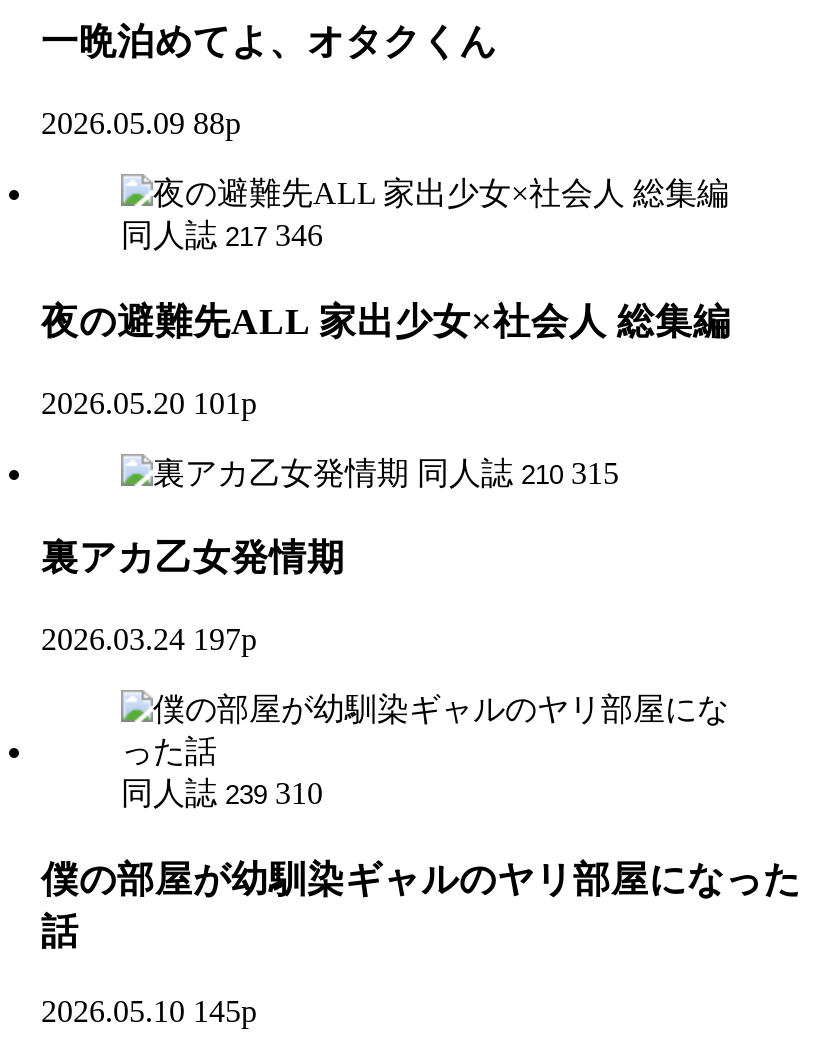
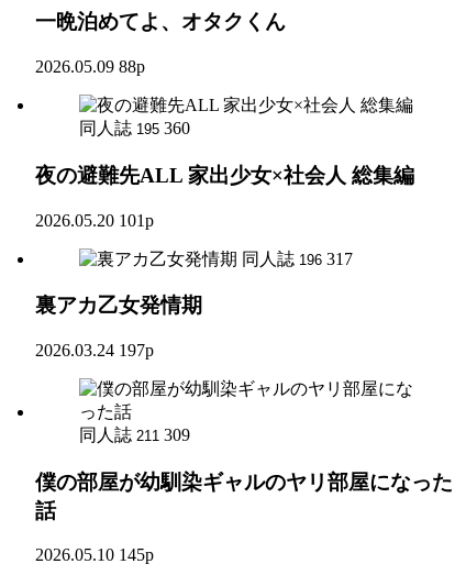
- 同人誌 217 346
+ 同人誌 195 360

- 同人誌 210 315
+ 同人誌 196 317

- 同人誌 239 310
+ 同人誌 211 309
